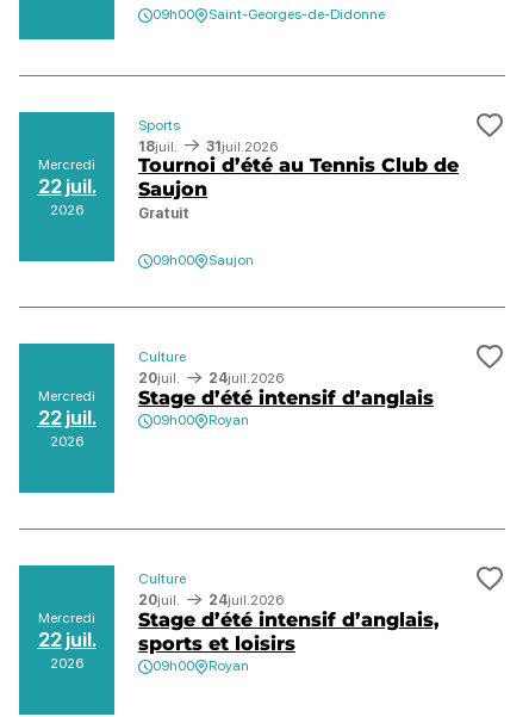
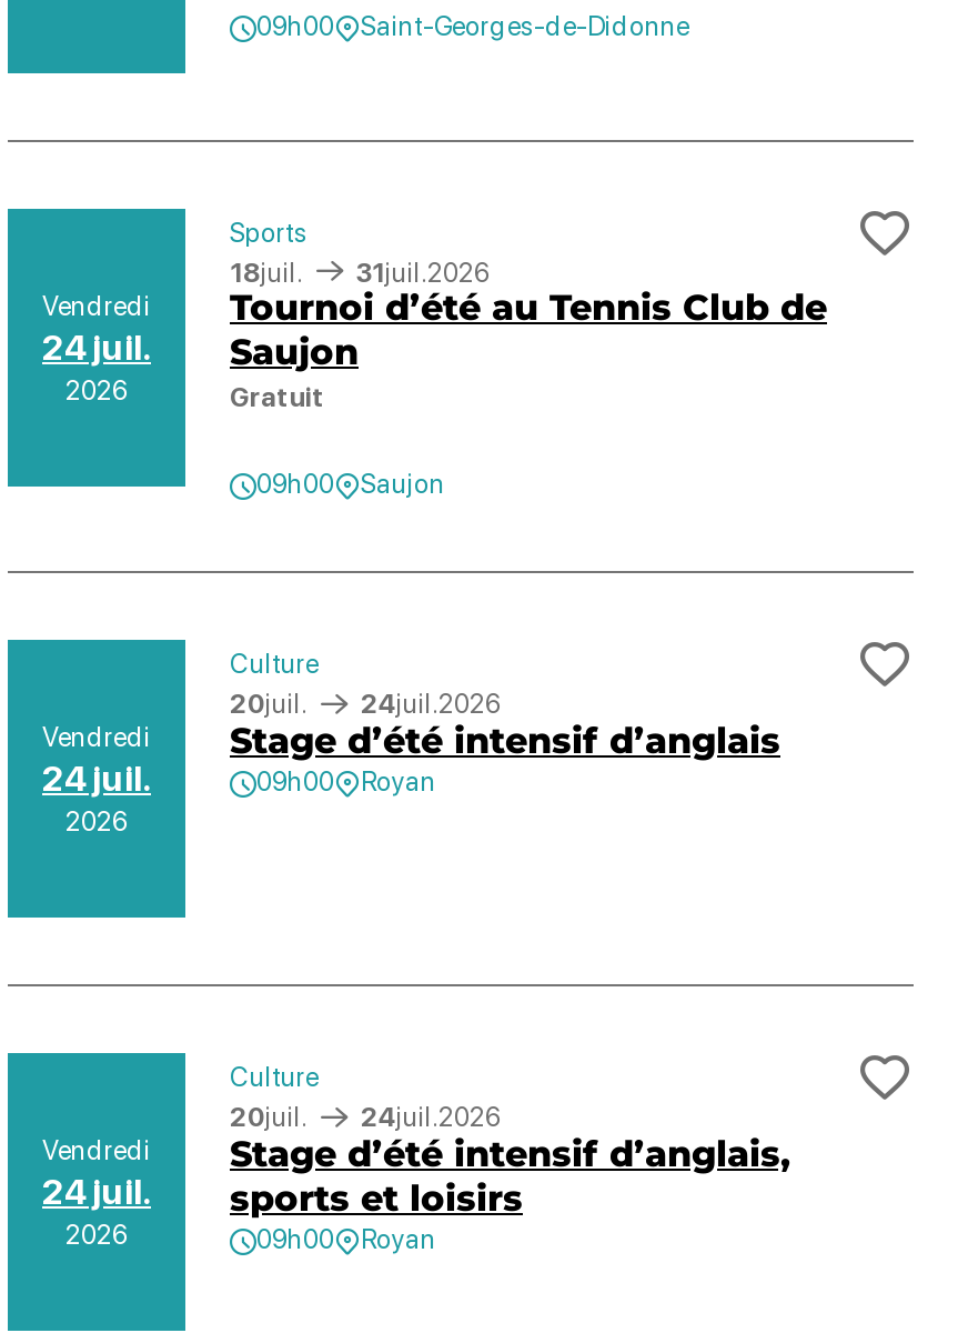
- Mercredi
- 22 juil.
+ Vendredi
+ 24 juil.

- Mercredi
- 22 juil.
+ Vendredi
+ 24 juil.

- Mercredi
- 22 juil.
+ Vendredi
+ 24 juil.
